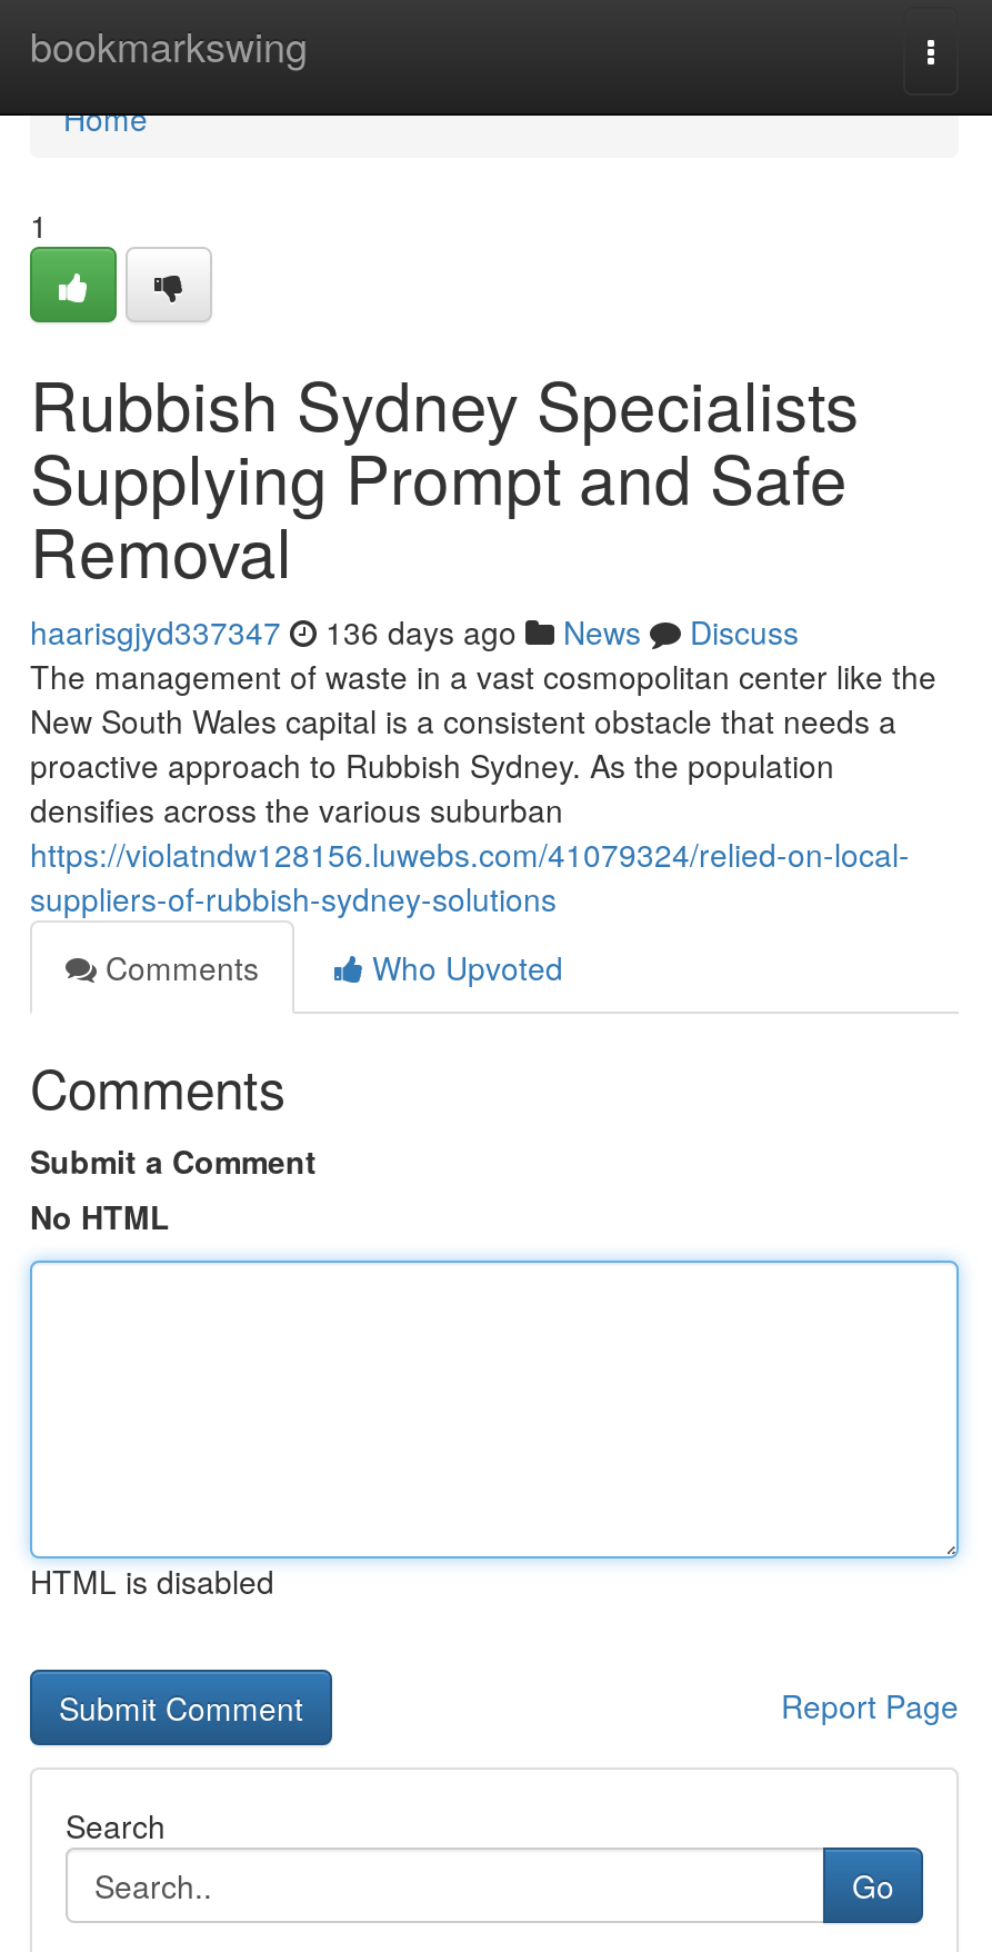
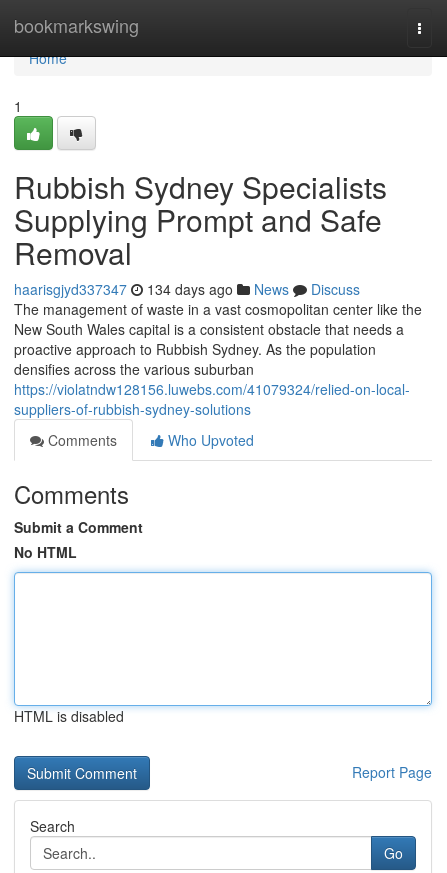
- haarisgjyd337347 136 days ago News Discuss
+ haarisgjyd337347 134 days ago News Discuss
